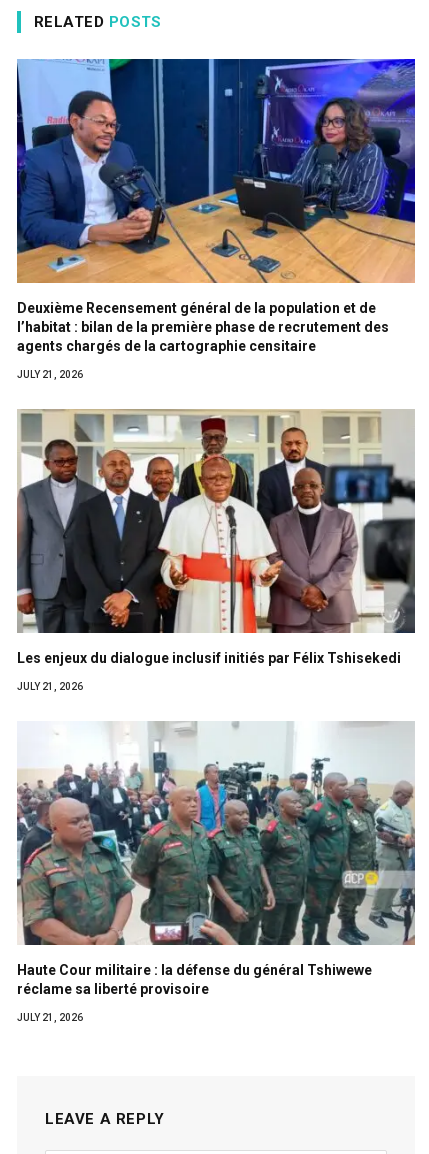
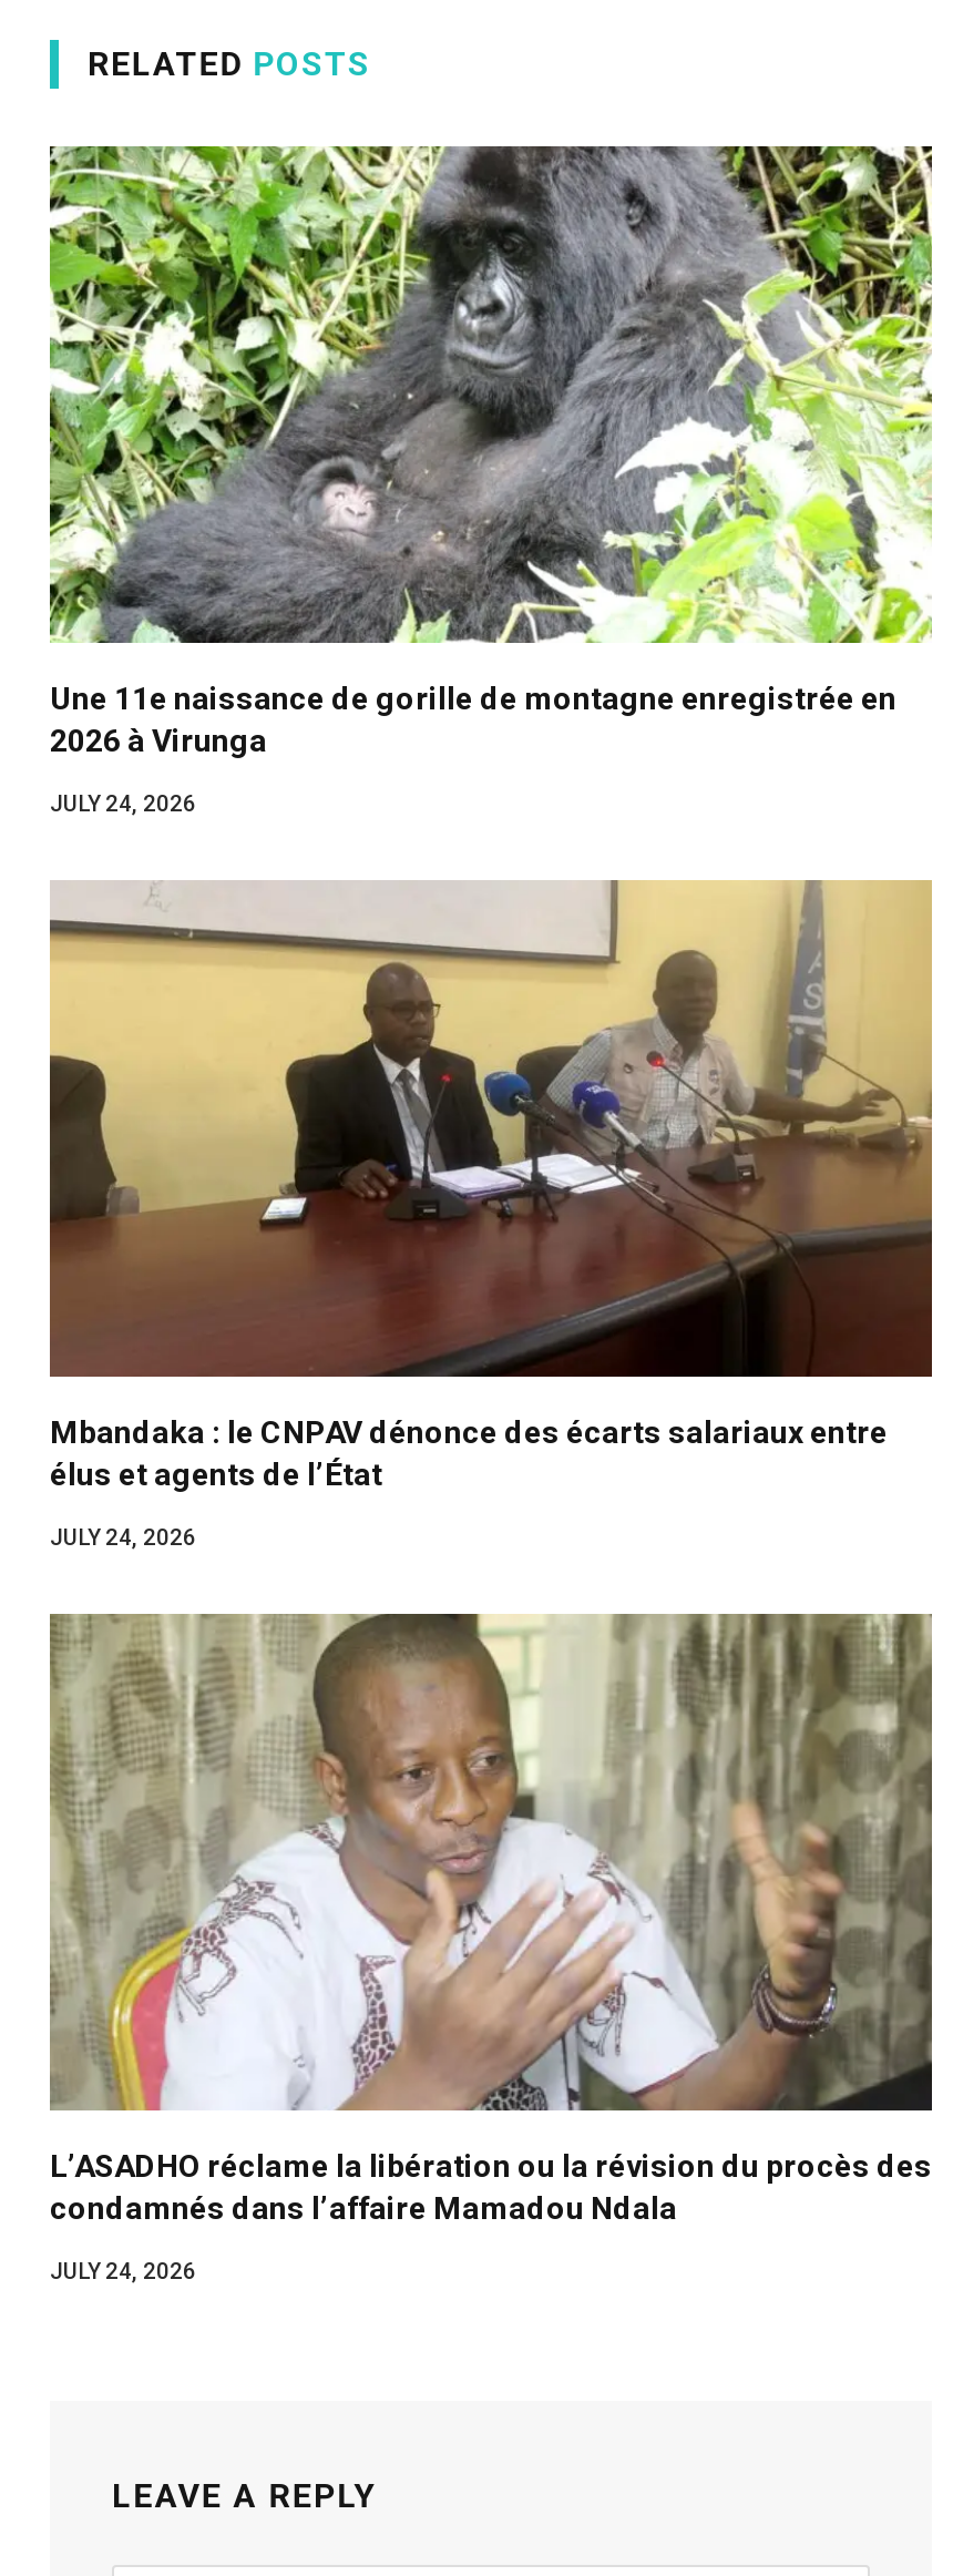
- [image]
- Deuxième Recensement général de la population et de
- l’habitat : bilan de la première phase de recrutement des
- agents chargés de la cartographie censitaire
+ [image]
+ Une 11e naissance de gorille de montagne enregistrée en
+ 2026 à Virunga

- JULY 21, 2026
+ JULY 24, 2026

- [image]
- Les enjeux du dialogue inclusif initiés par Félix Tshisekedi
+ [image]
+ Mbandaka : le CNPAV dénonce des écarts salariaux entre
+ élus et agents de l’État

- JULY 21, 2026
+ JULY 24, 2026

- [image]
- Haute Cour militaire : la défense du général Tshiwewe
- réclame sa liberté provisoire
+ [image]
+ L’ASADHO réclame la libération ou la révision du procès des
+ condamnés dans l’affaire Mamadou Ndala

- JULY 21, 2026
+ JULY 24, 2026
